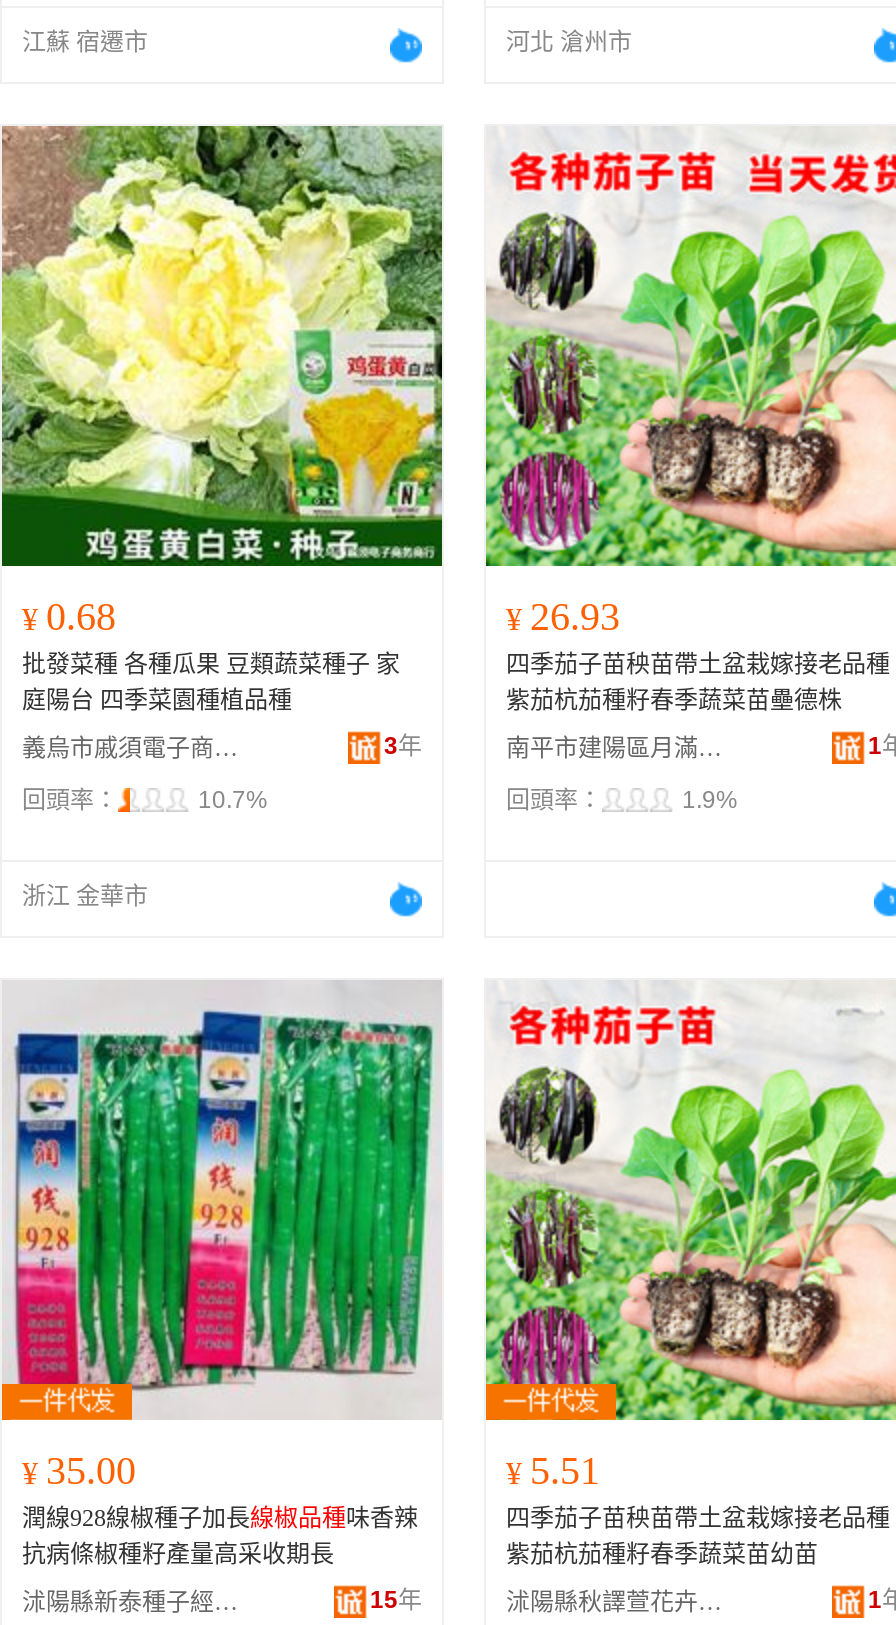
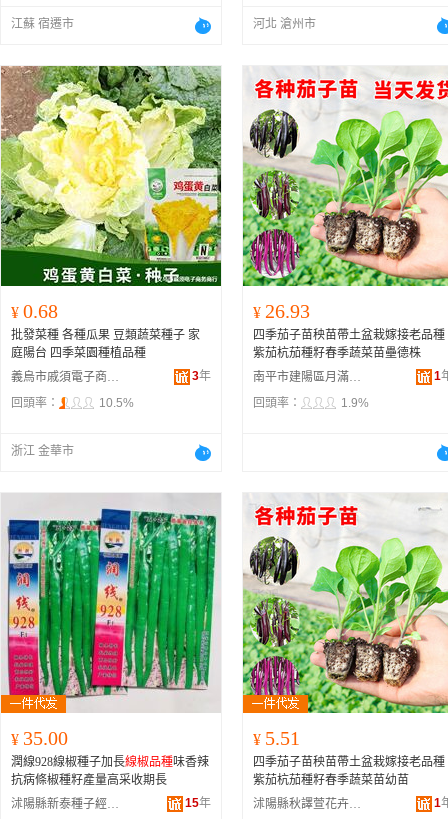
- 10.7%
+ 10.5%
